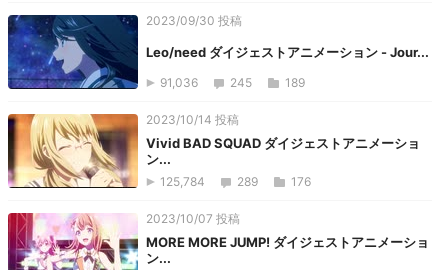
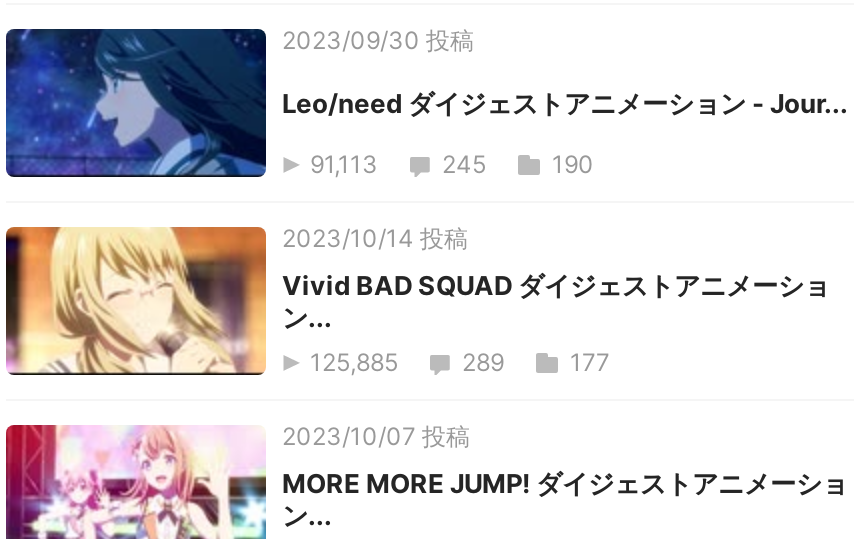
- 91,036
+ 91,113

- 189
+ 190

- 125,784
+ 125,885

- 176
+ 177
